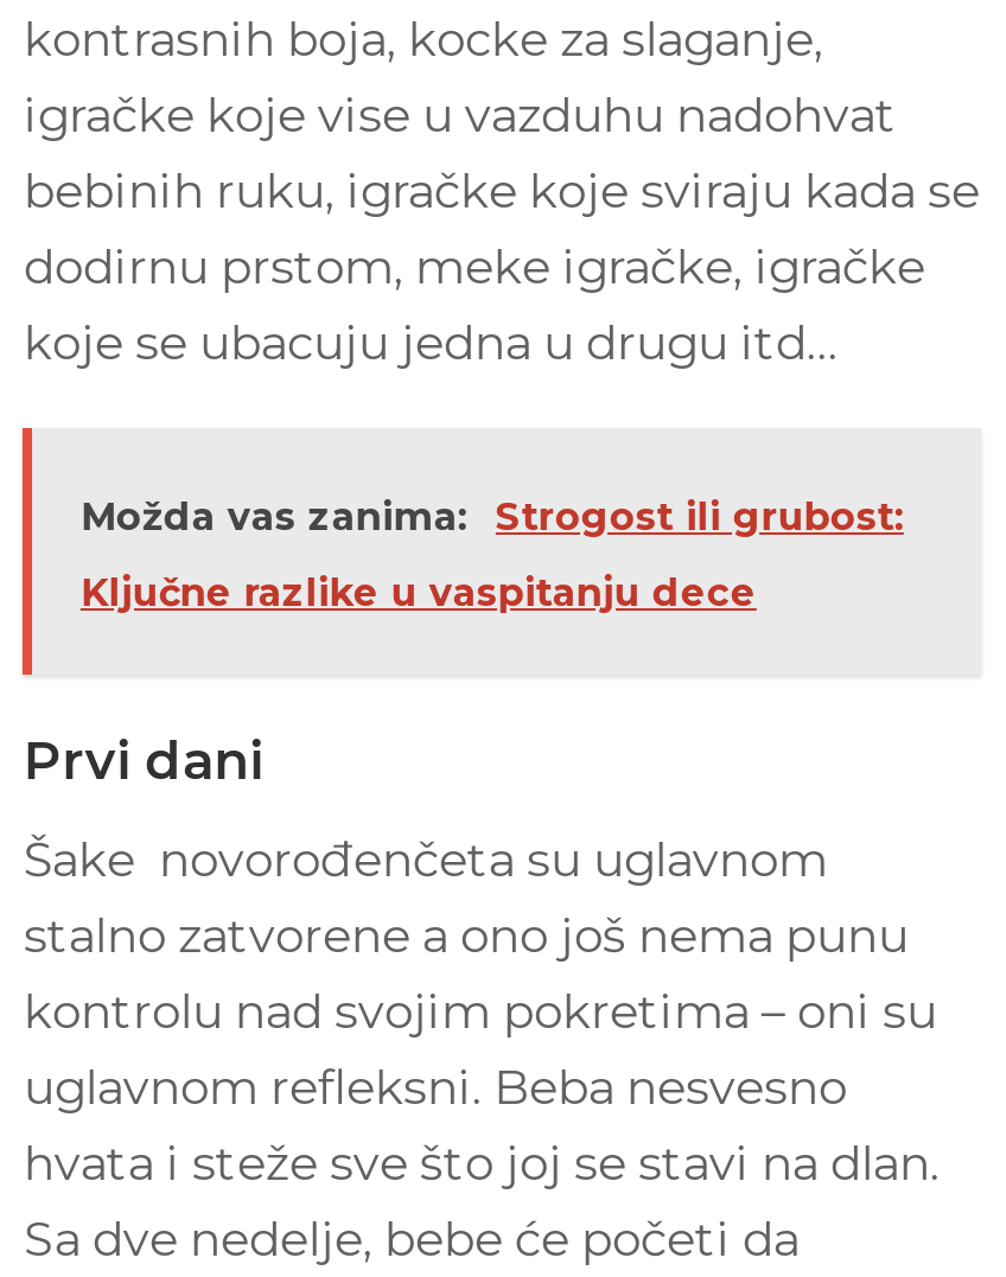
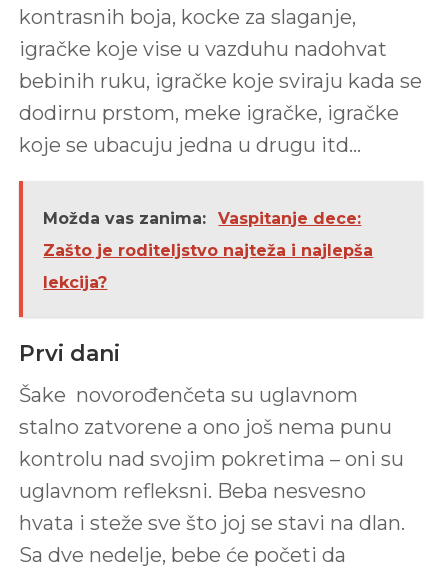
- Strogost ili grubost:
- Ključne razlike u vaspitanju dece
+ Vaspitanje dece:
+ Zašto je roditeljstvo najteža i najlepša
+ lekcija?
